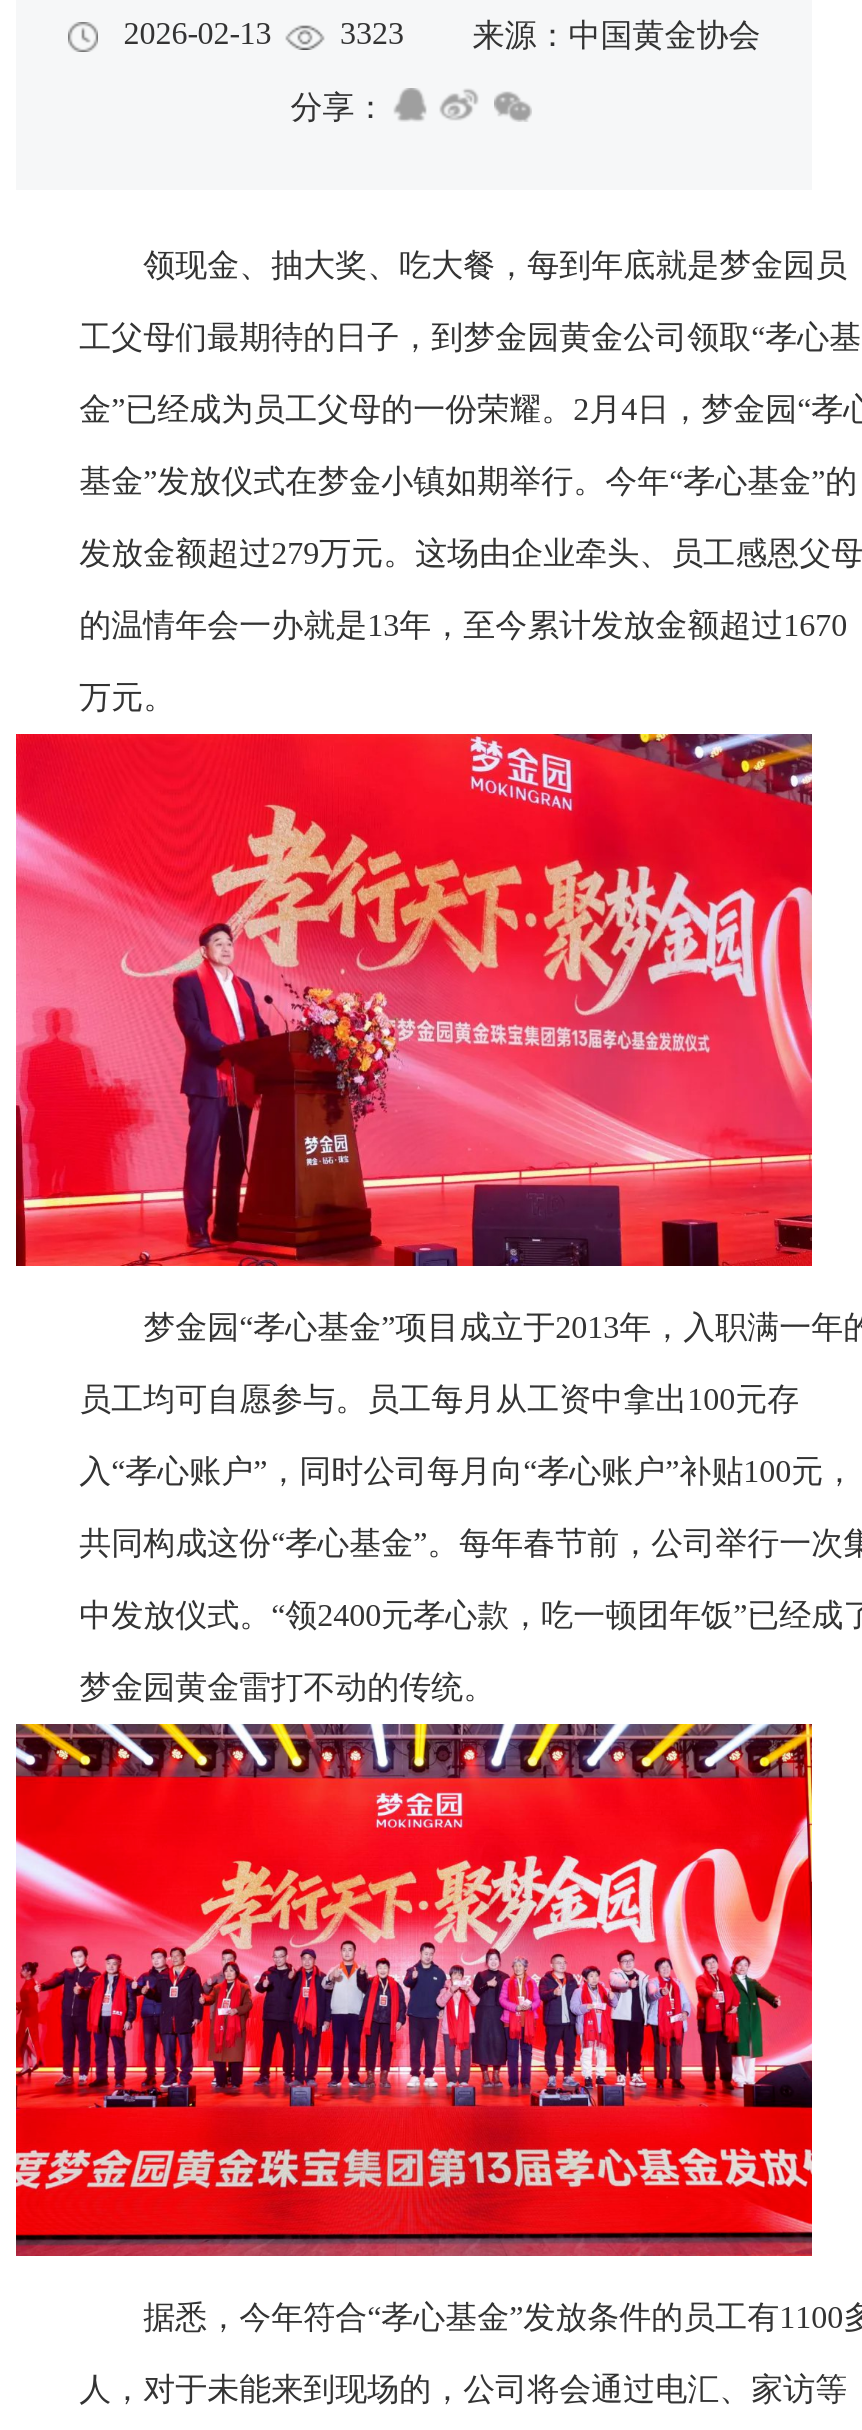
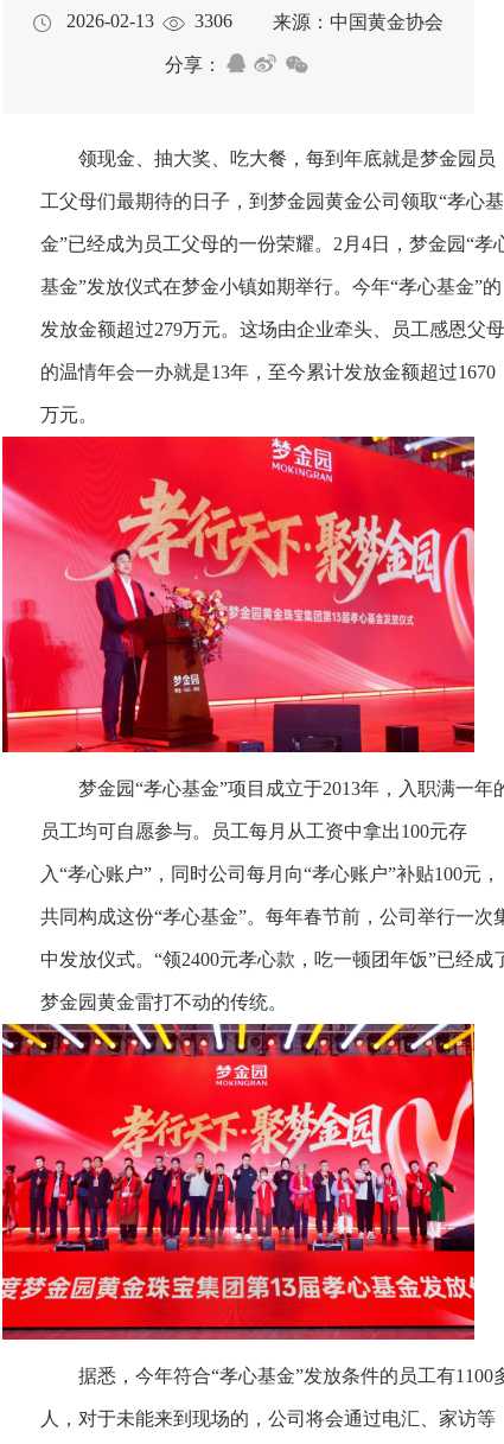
- 3323
+ 3306
